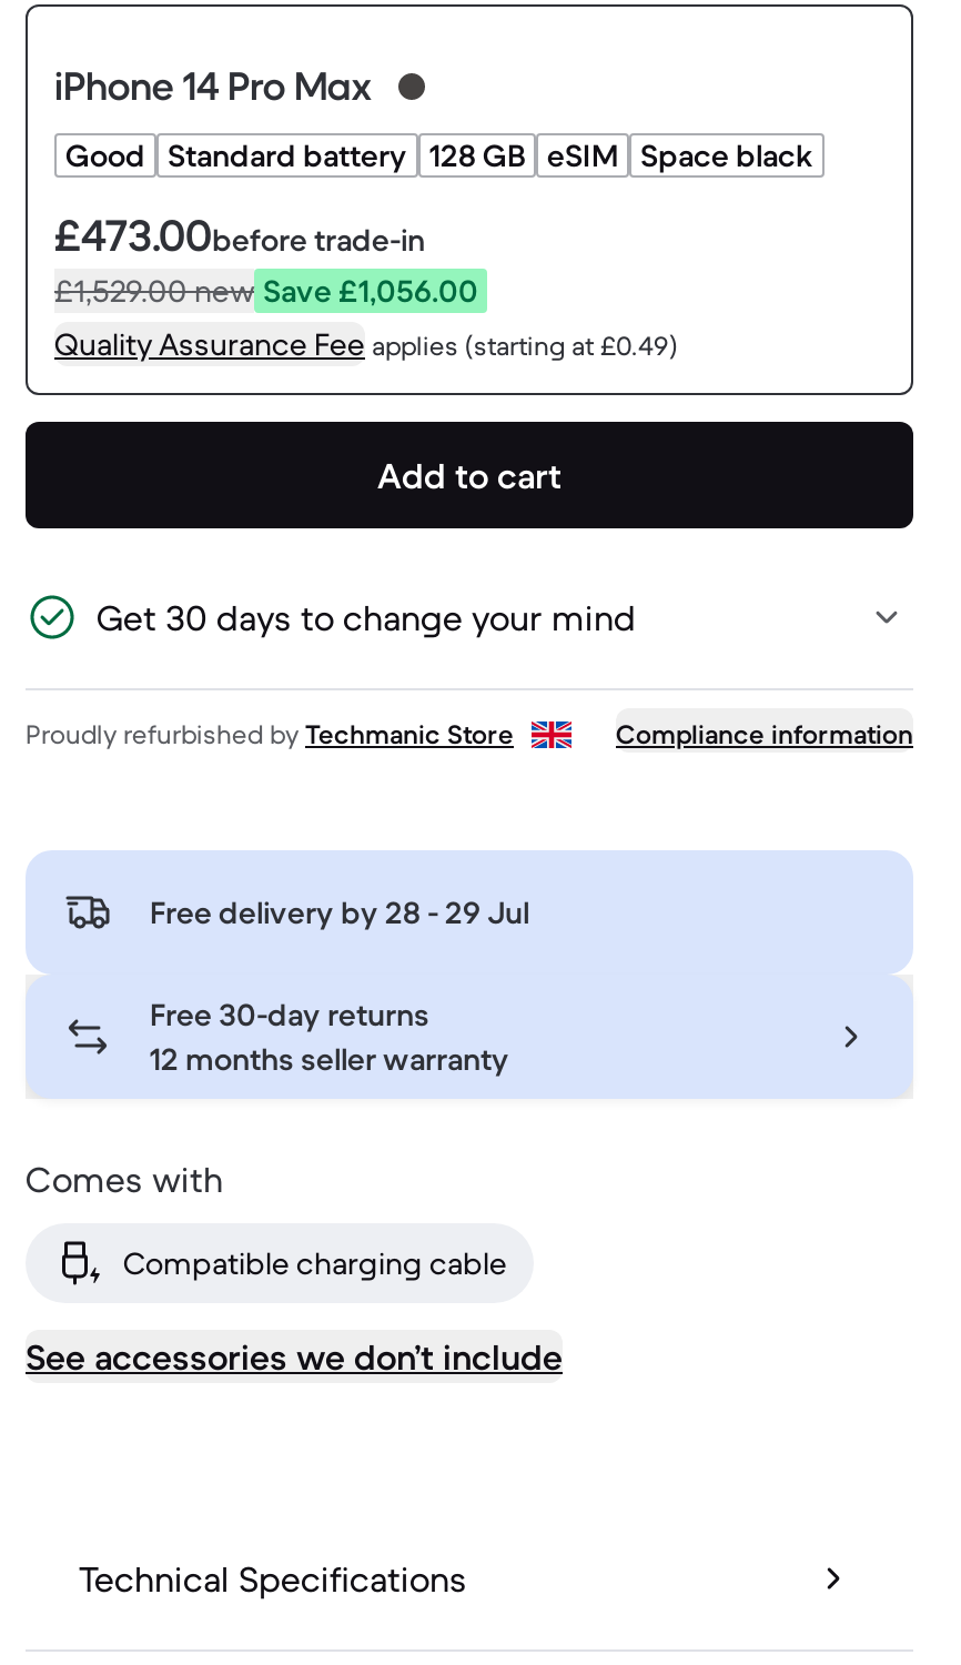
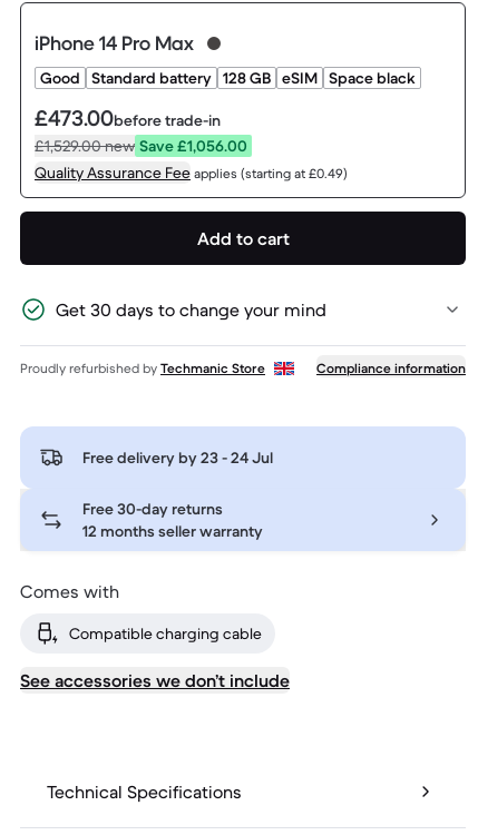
- Free delivery by 28 - 29 Jul
+ Free delivery by 23 - 24 Jul
